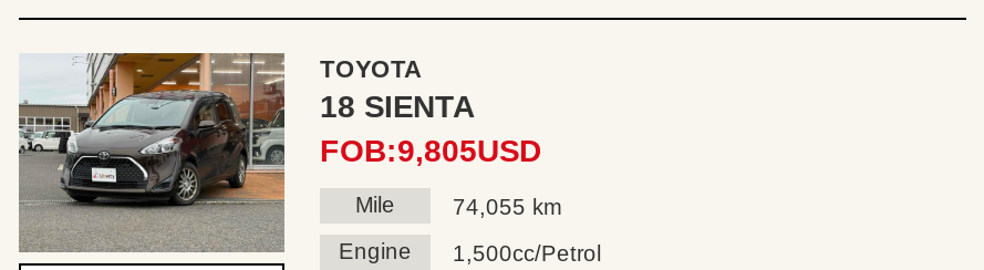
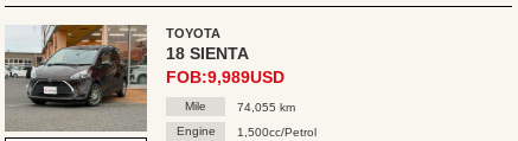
- FOB:9,805USD
+ FOB:9,989USD
